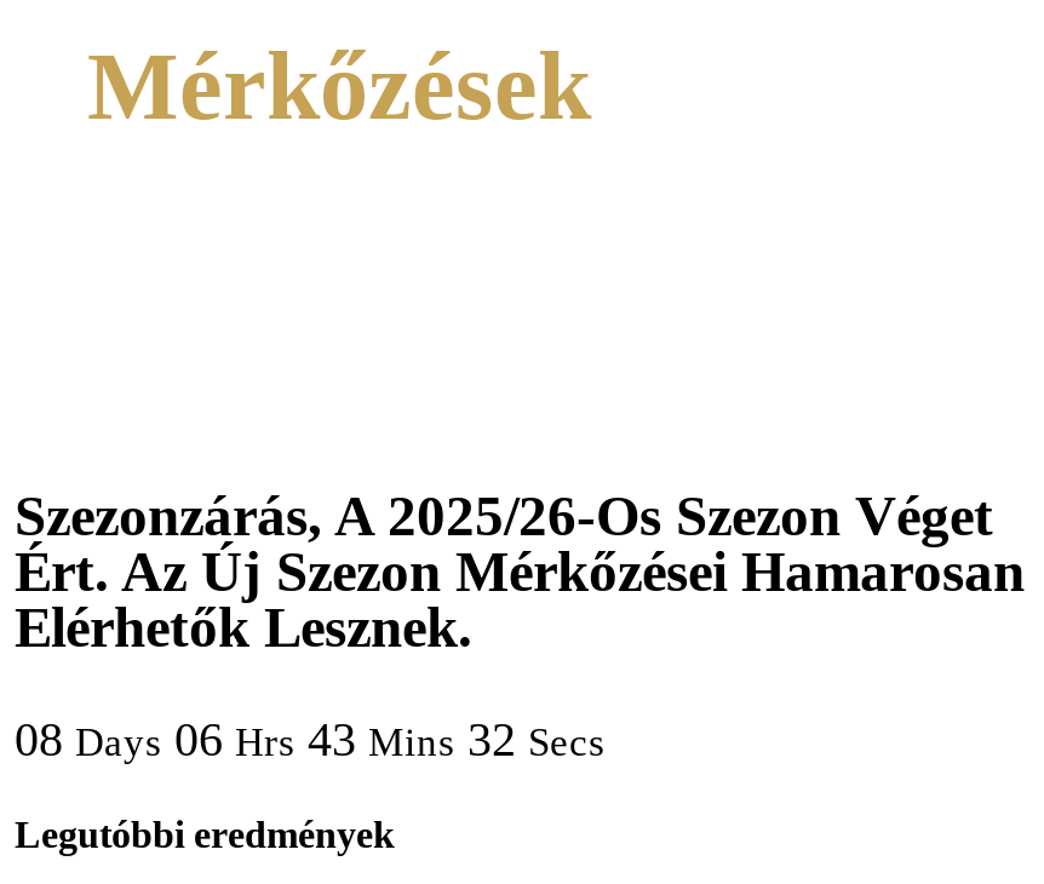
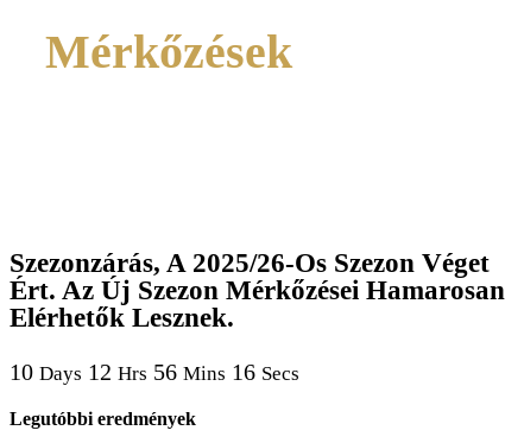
- 08 Days 06 Hrs 43 Mins 32 Secs
+ 10 Days 12 Hrs 56 Mins 16 Secs
